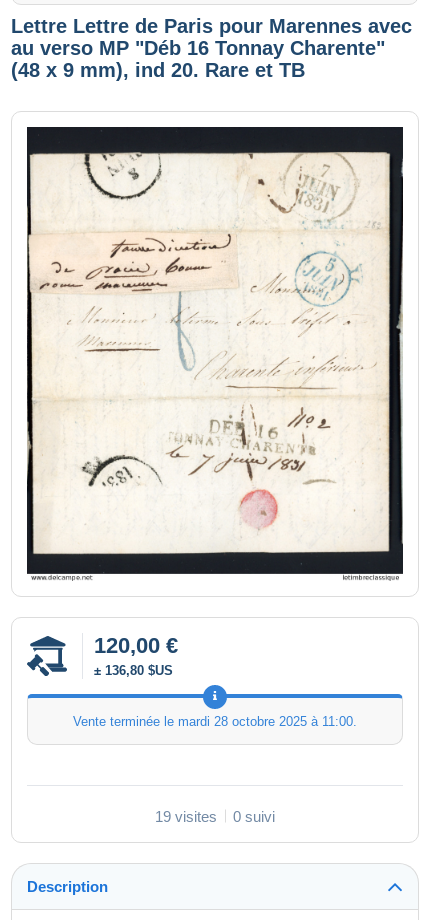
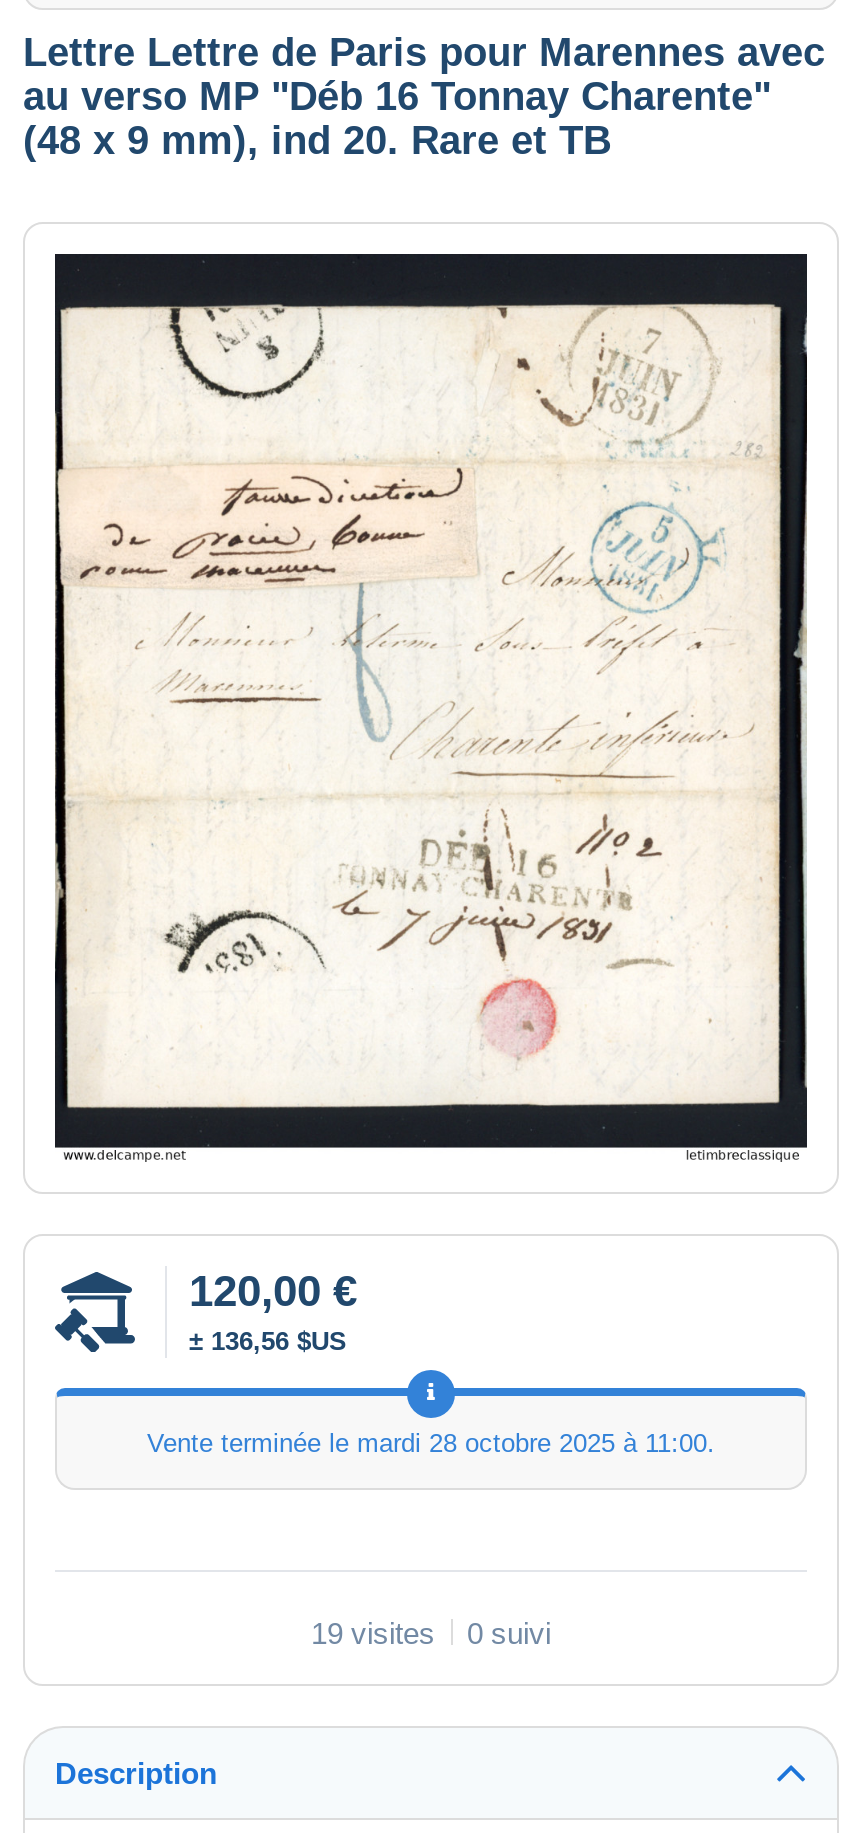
- ± 136,80 $US
+ ± 136,56 $US
